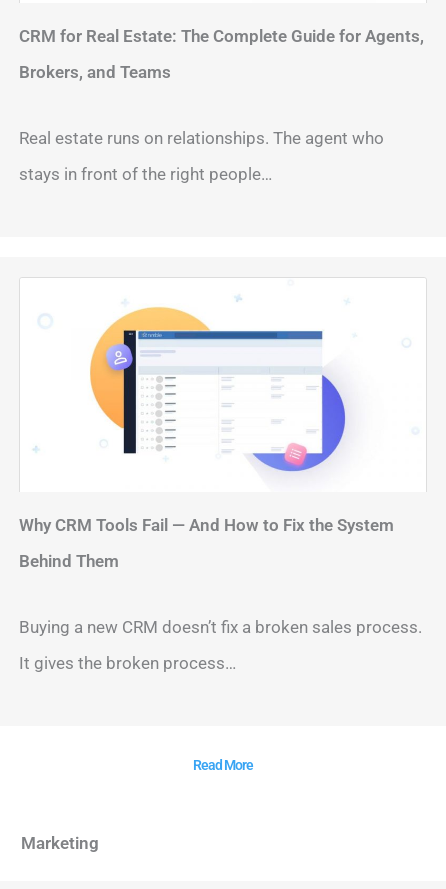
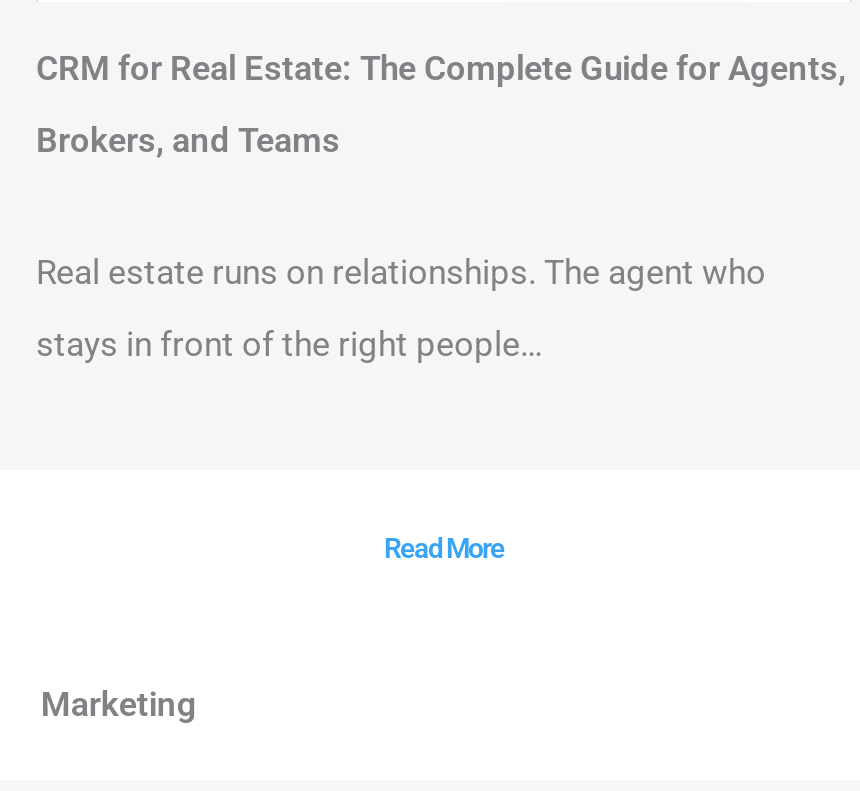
- [image]

- Why CRM Tools Fail — And How to Fix the System
- Behind Them
- Buying a new CRM doesn’t fix a broken sales process.
- It gives the broken process…
